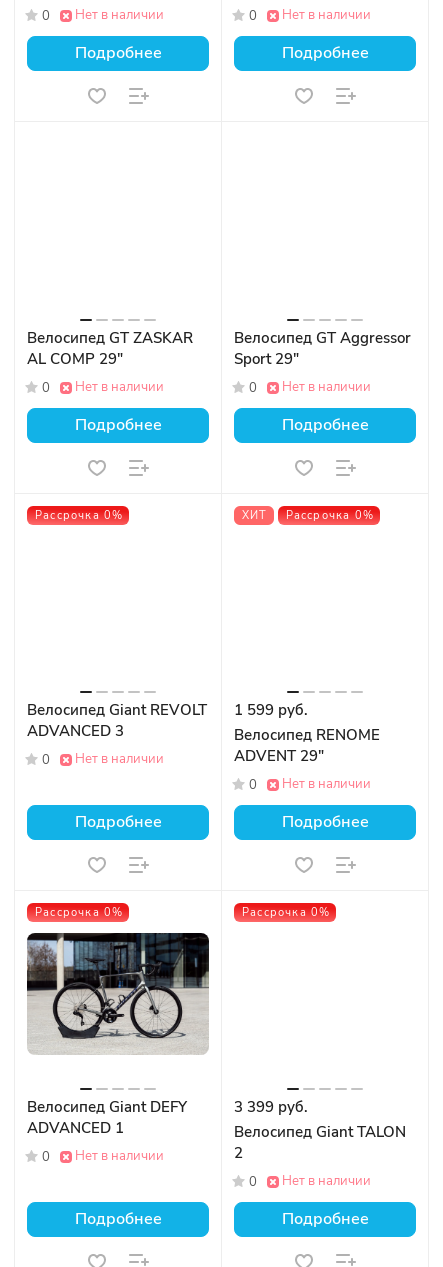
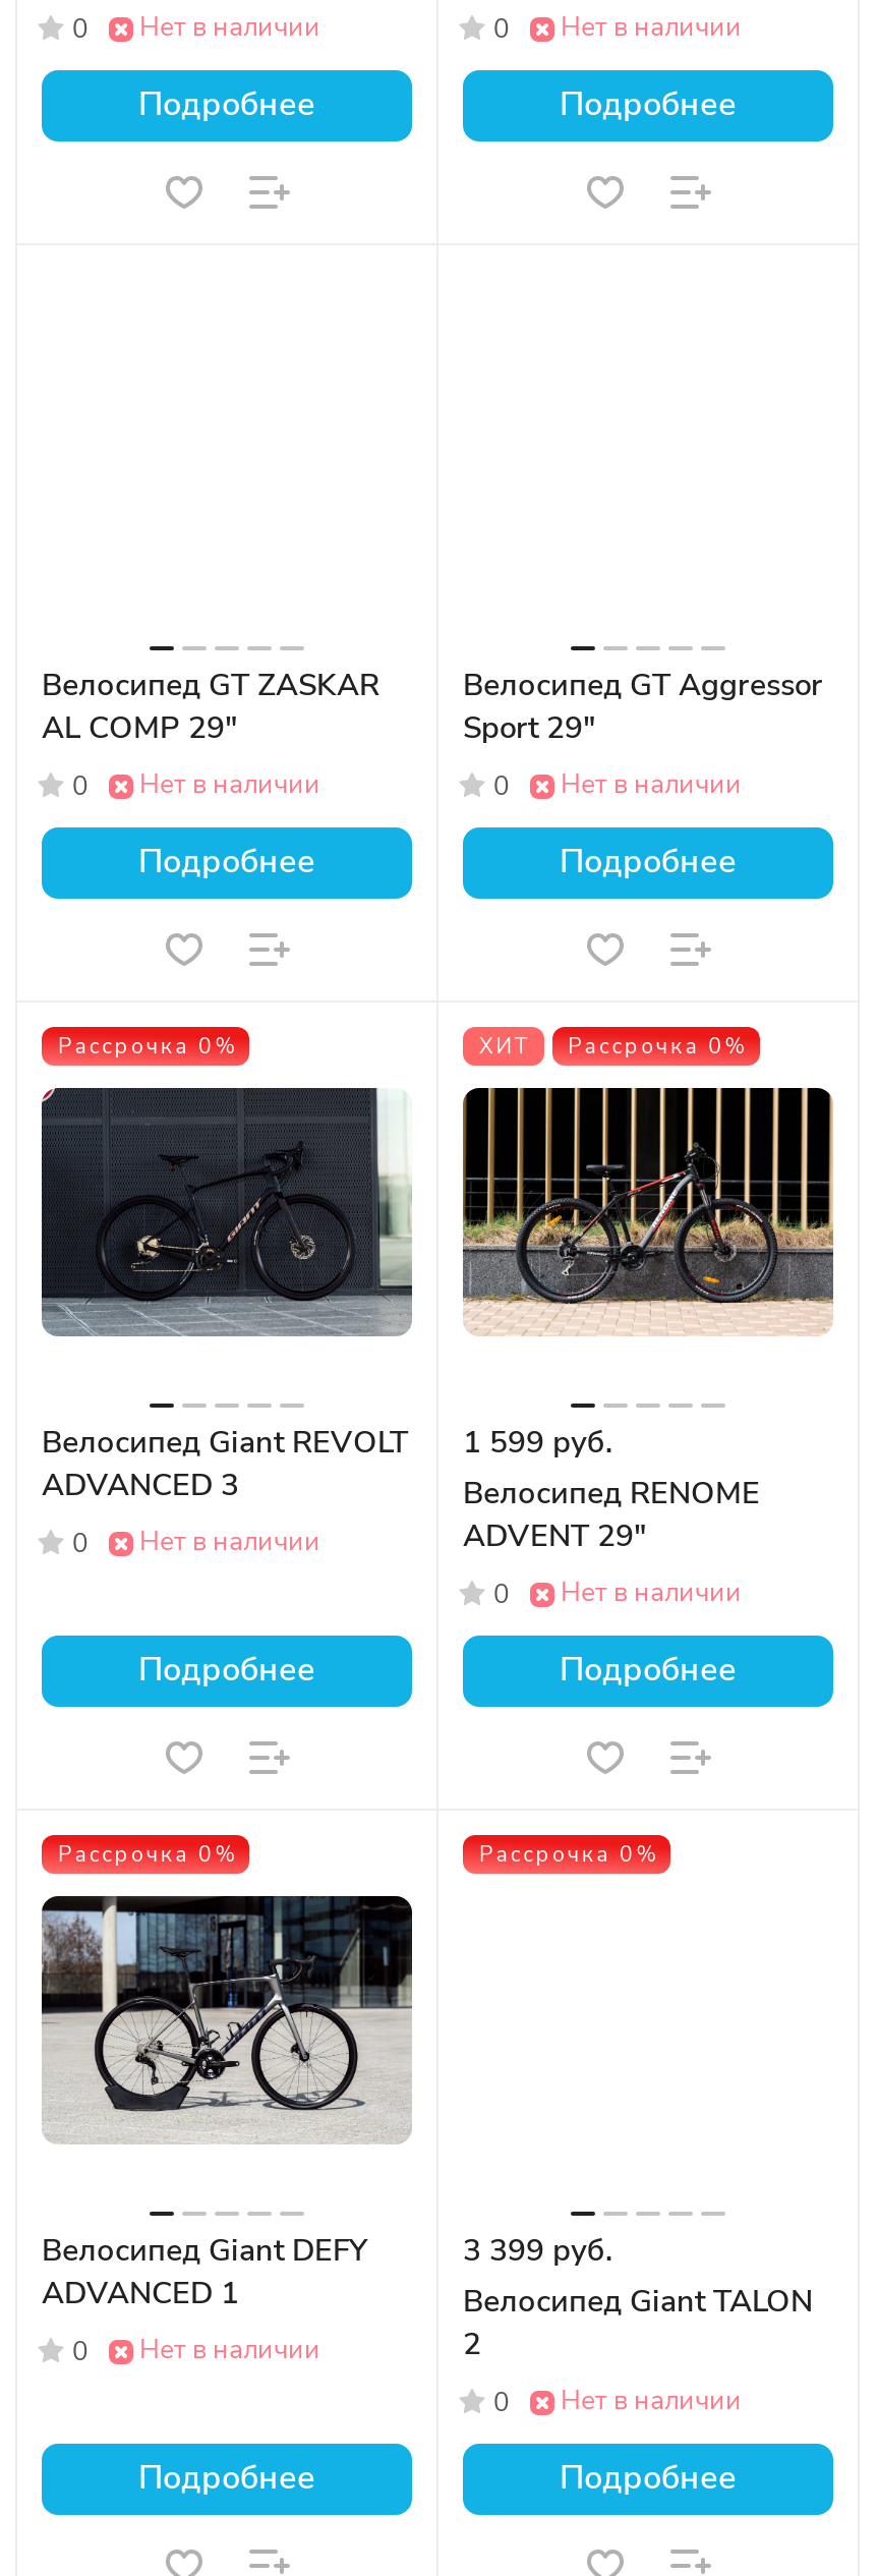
+ [image]

+ [image]
